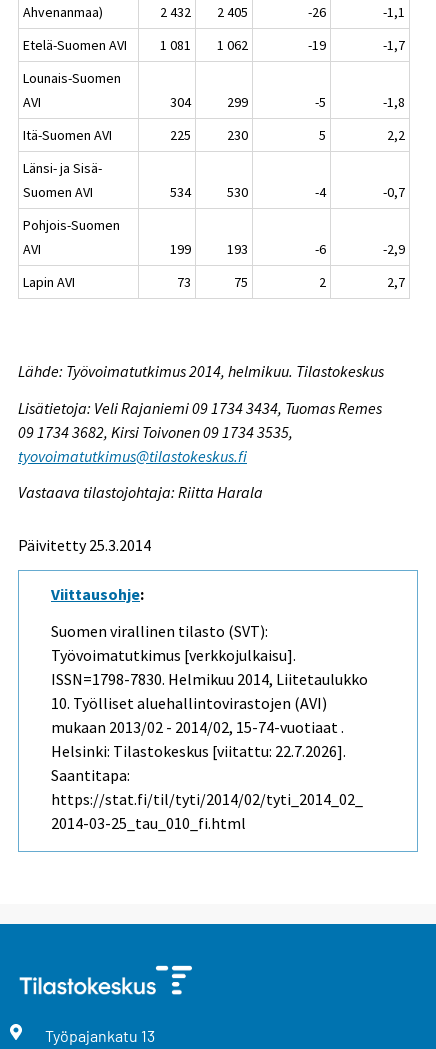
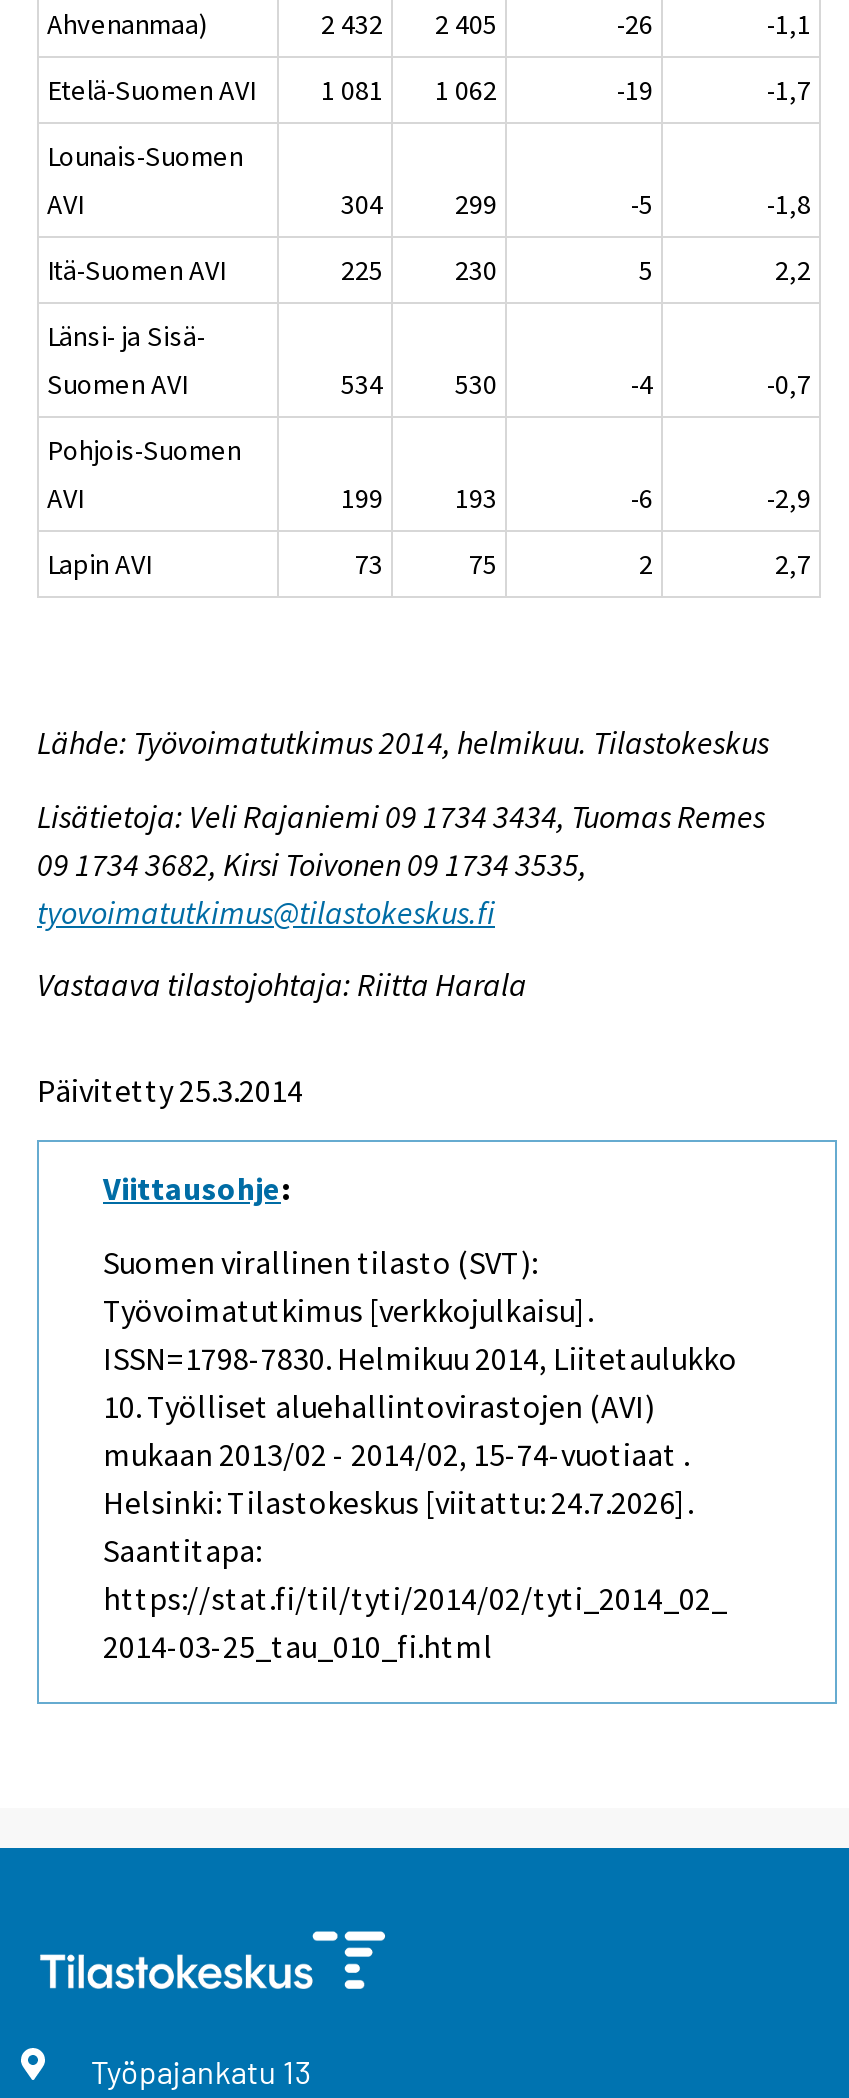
- Helsinki: Tilastokeskus [viitattu: 22.7.2026].
+ Helsinki: Tilastokeskus [viitattu: 24.7.2026].
